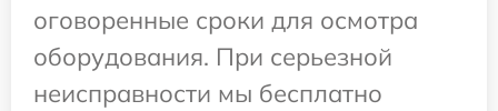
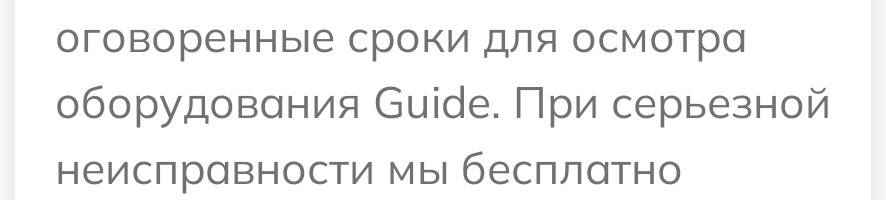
- оборудования. При серьезной
+ оборудования Guide. При серьезной
